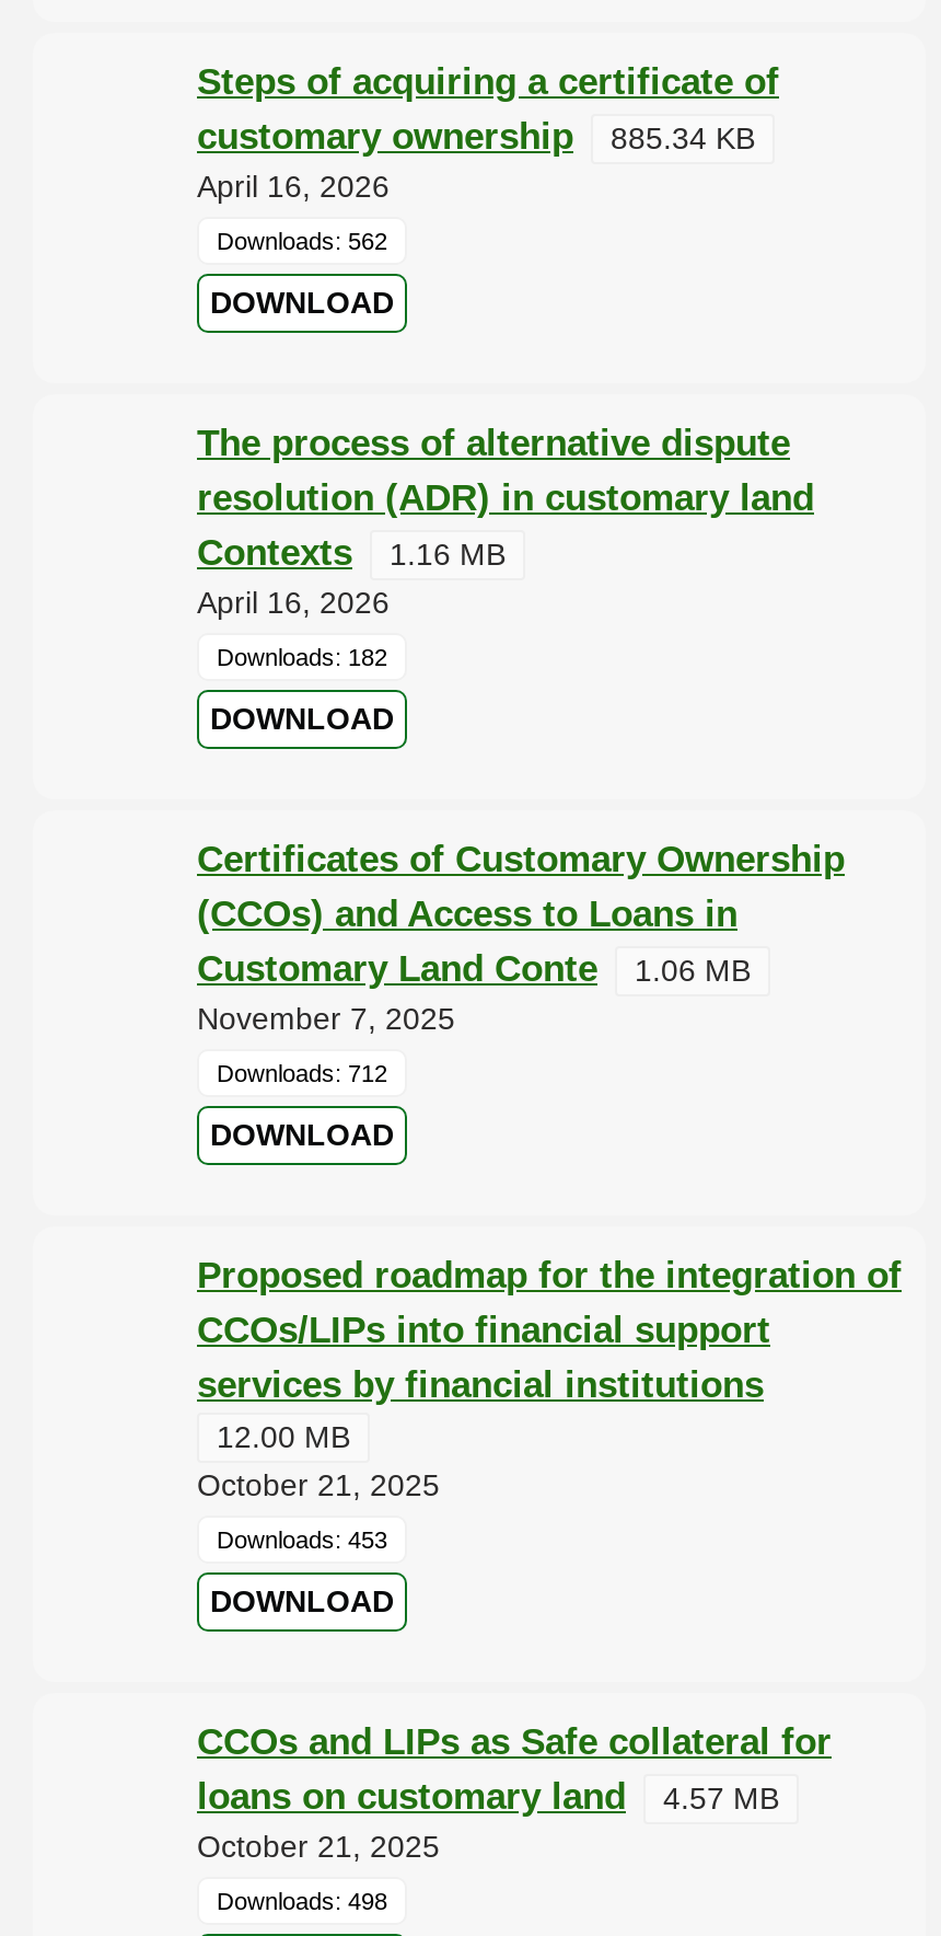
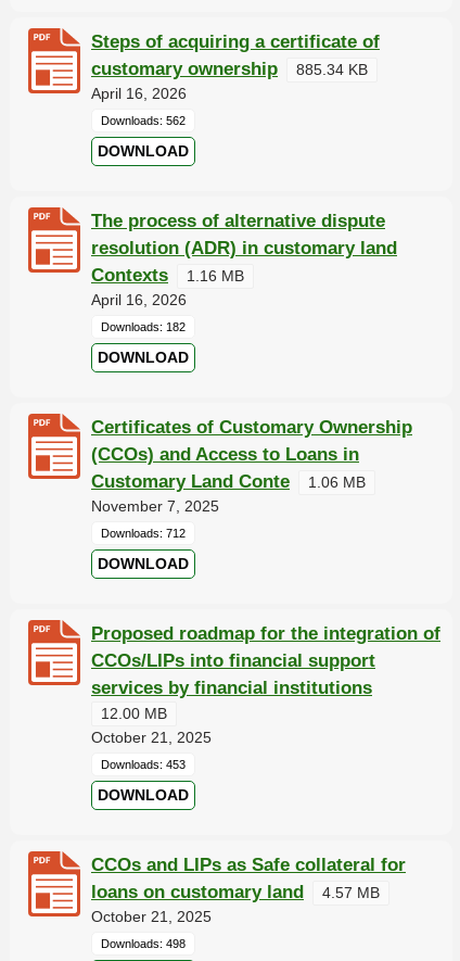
+ [image]

+ [image]

+ [image]

+ [image]

+ [image]
